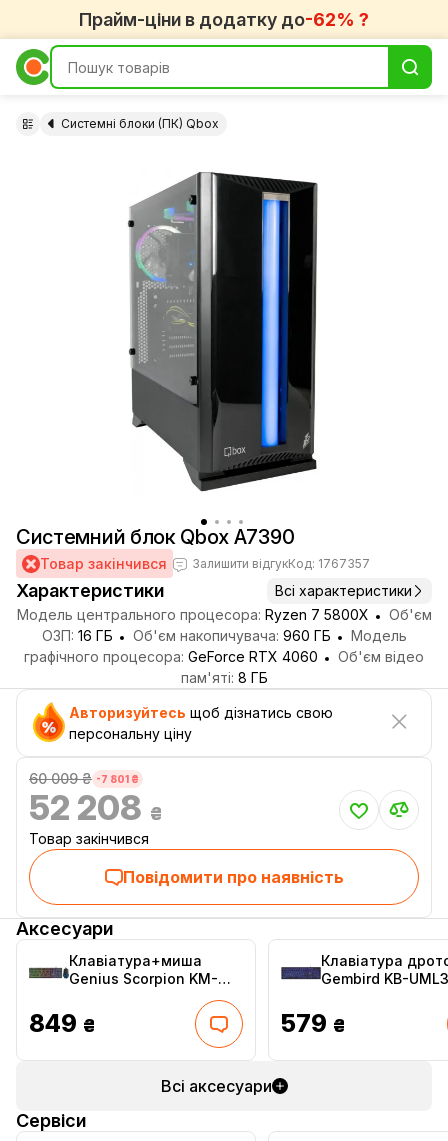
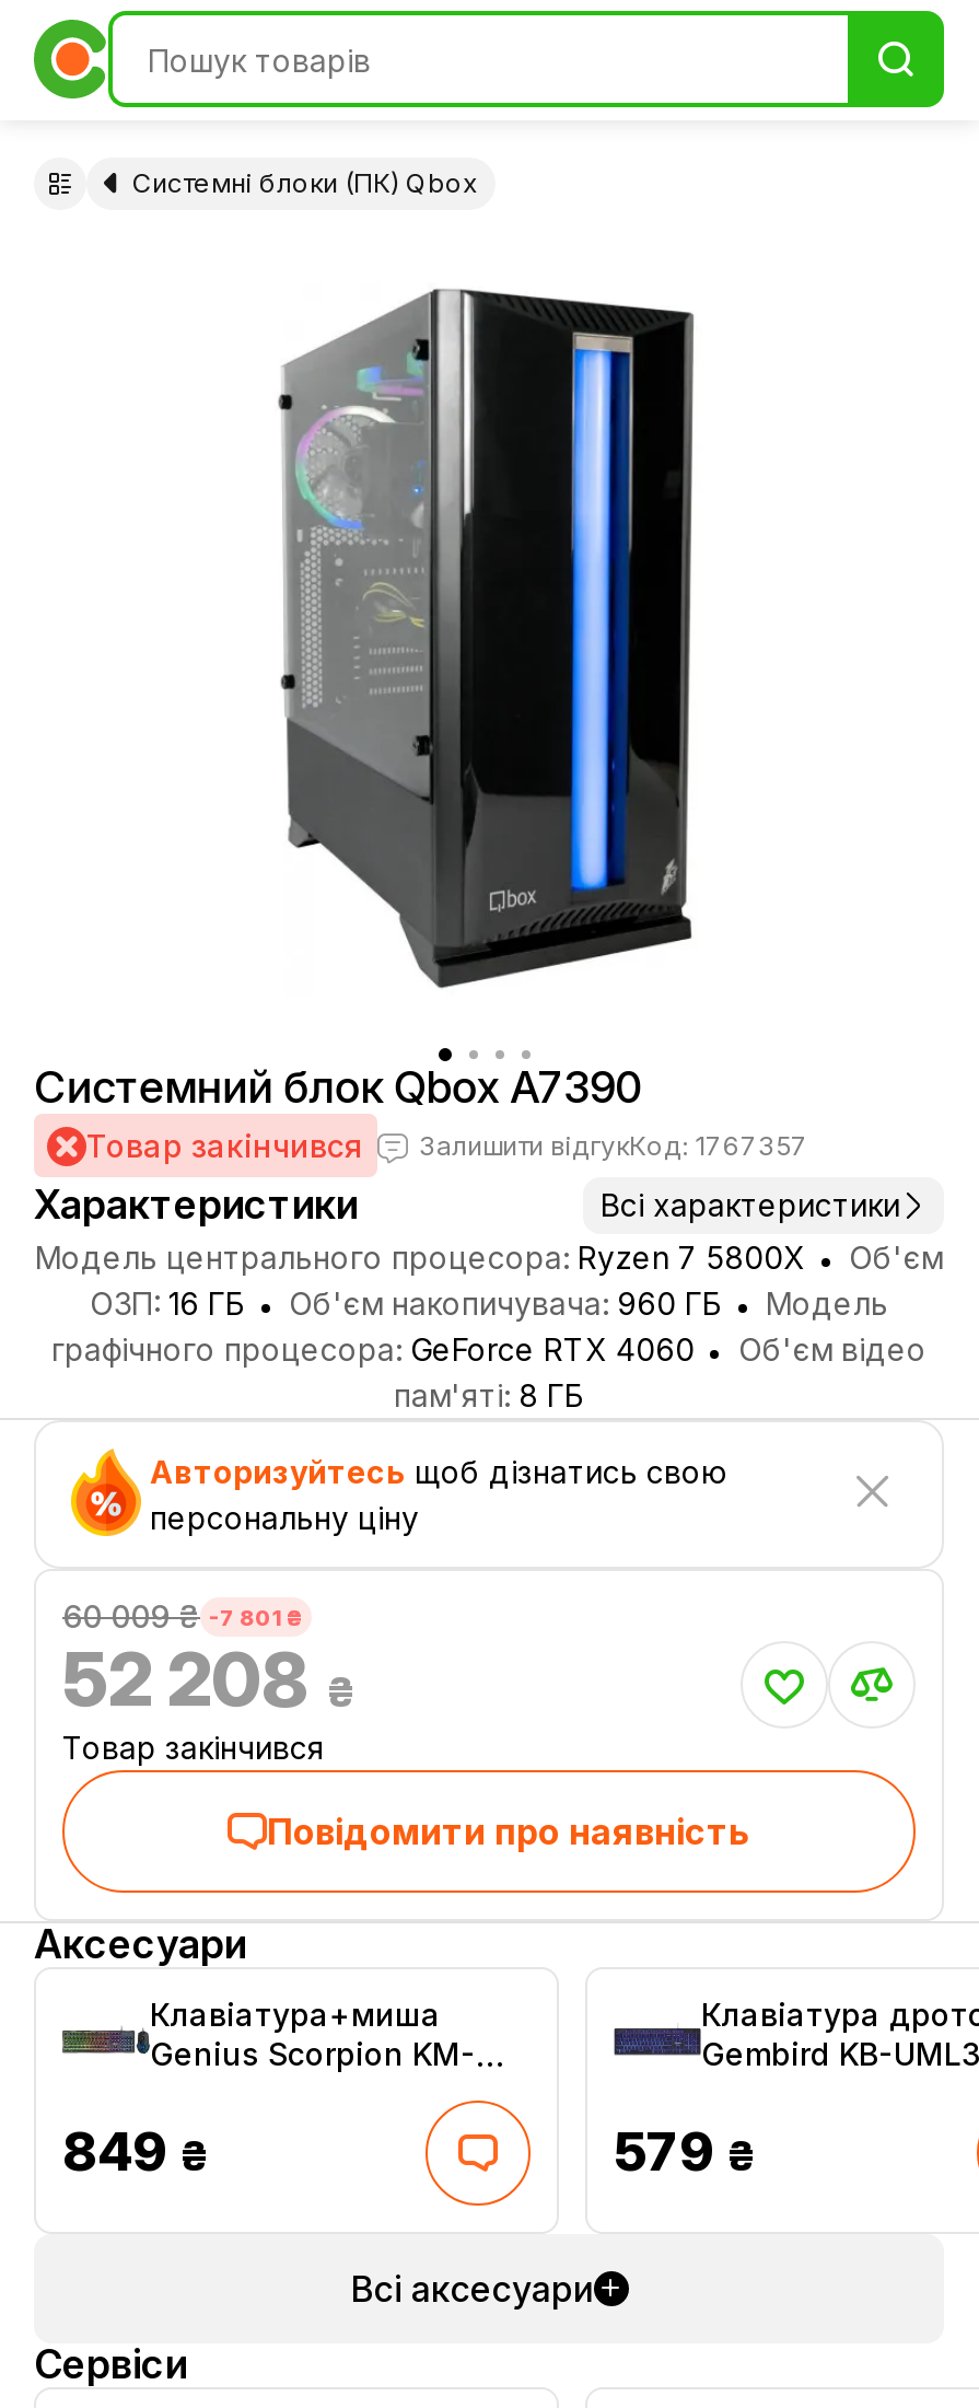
- Прайм-ціни в додатку до-62% ?
